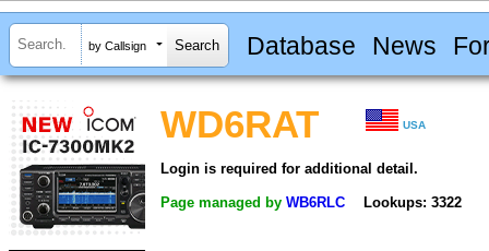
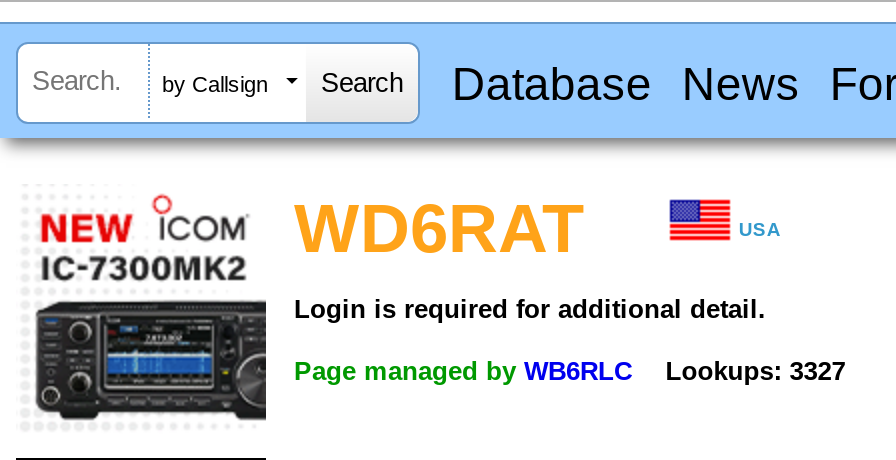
- Page managed by WB6RLC Lookups: 3322
+ Page managed by WB6RLC Lookups: 3327
